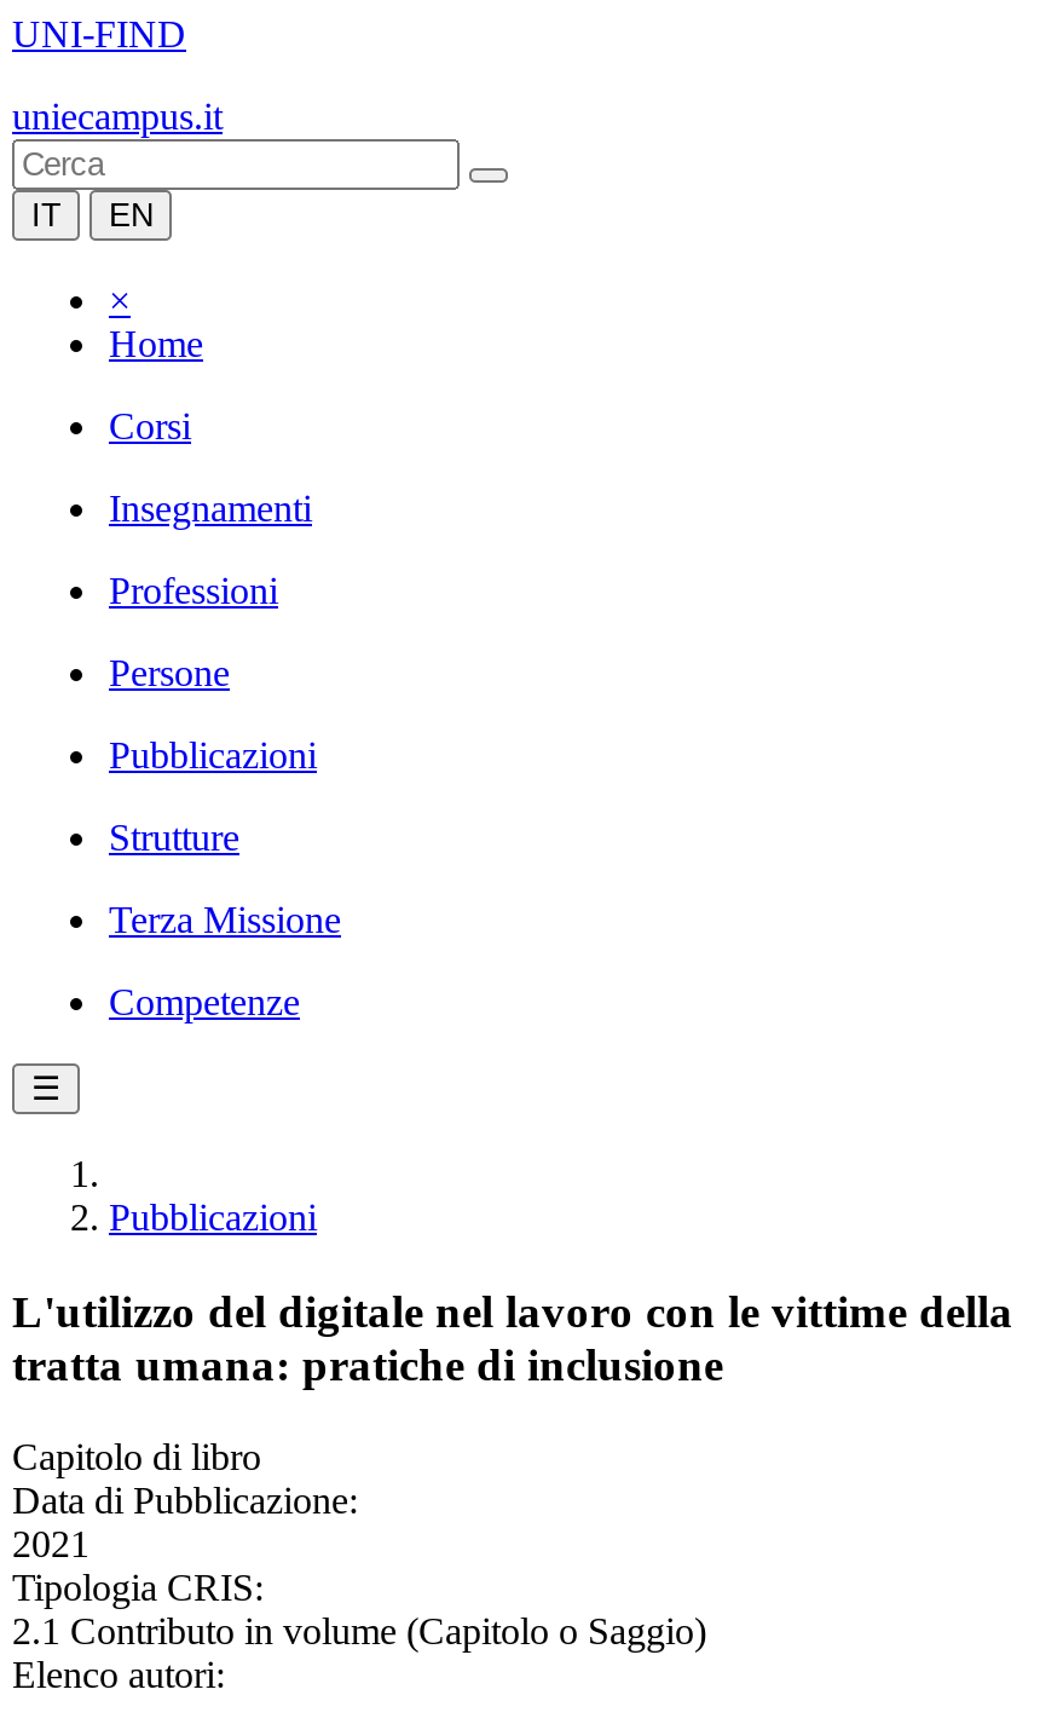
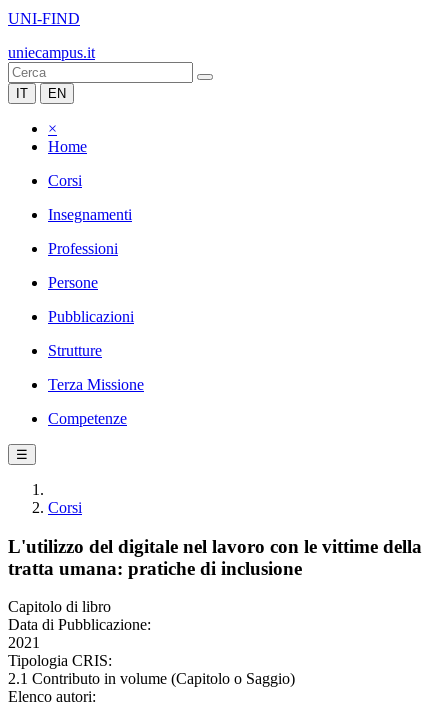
- Pubblicazioni
+ Corsi
